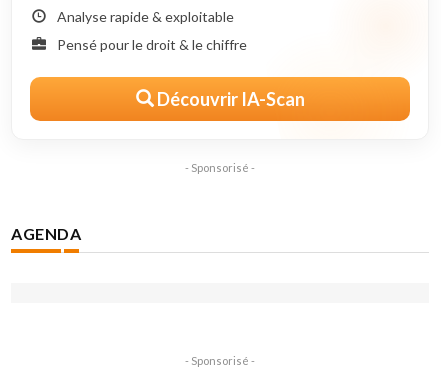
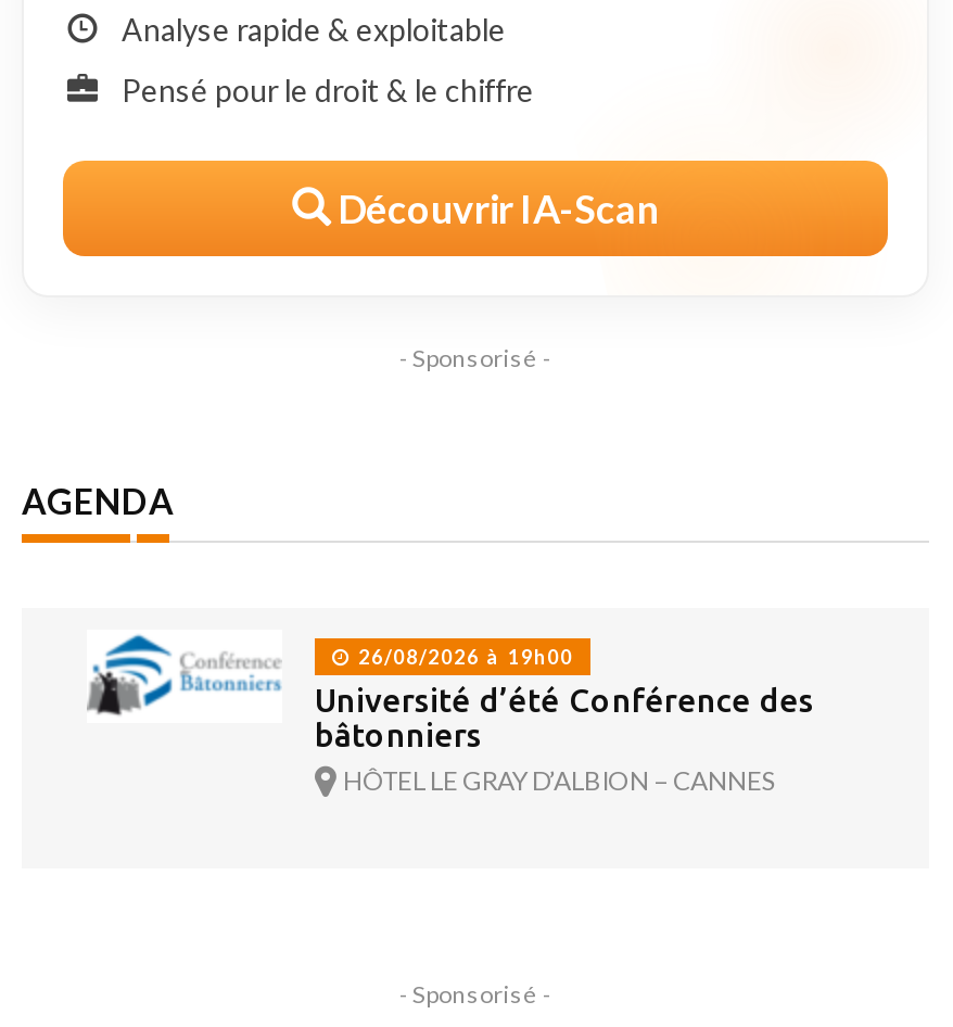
+ [image]
+ 26/08/2026 à 19h00
+ Université d’été Conférence des
+ bâtonniers
+ HÔTEL LE GRAY D’ALBION – CANNES
